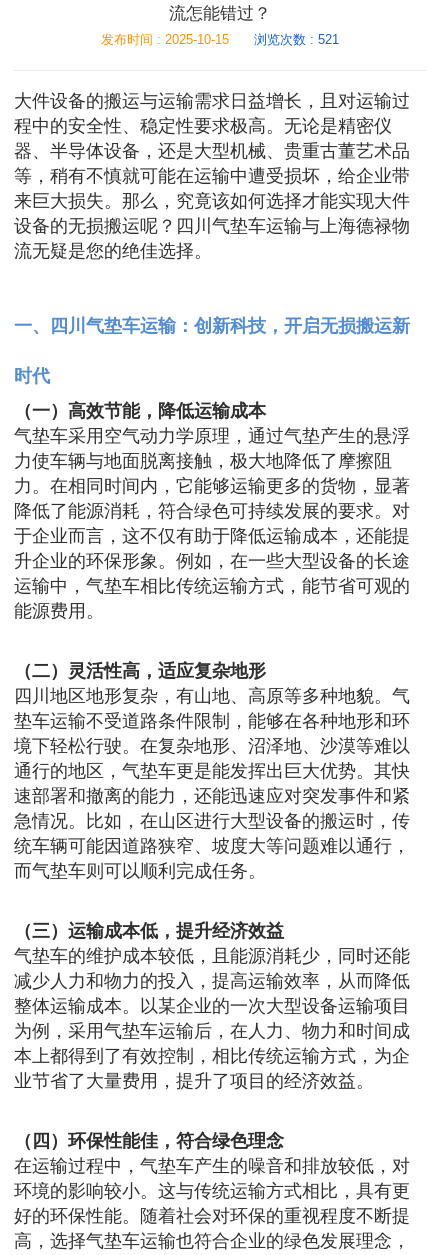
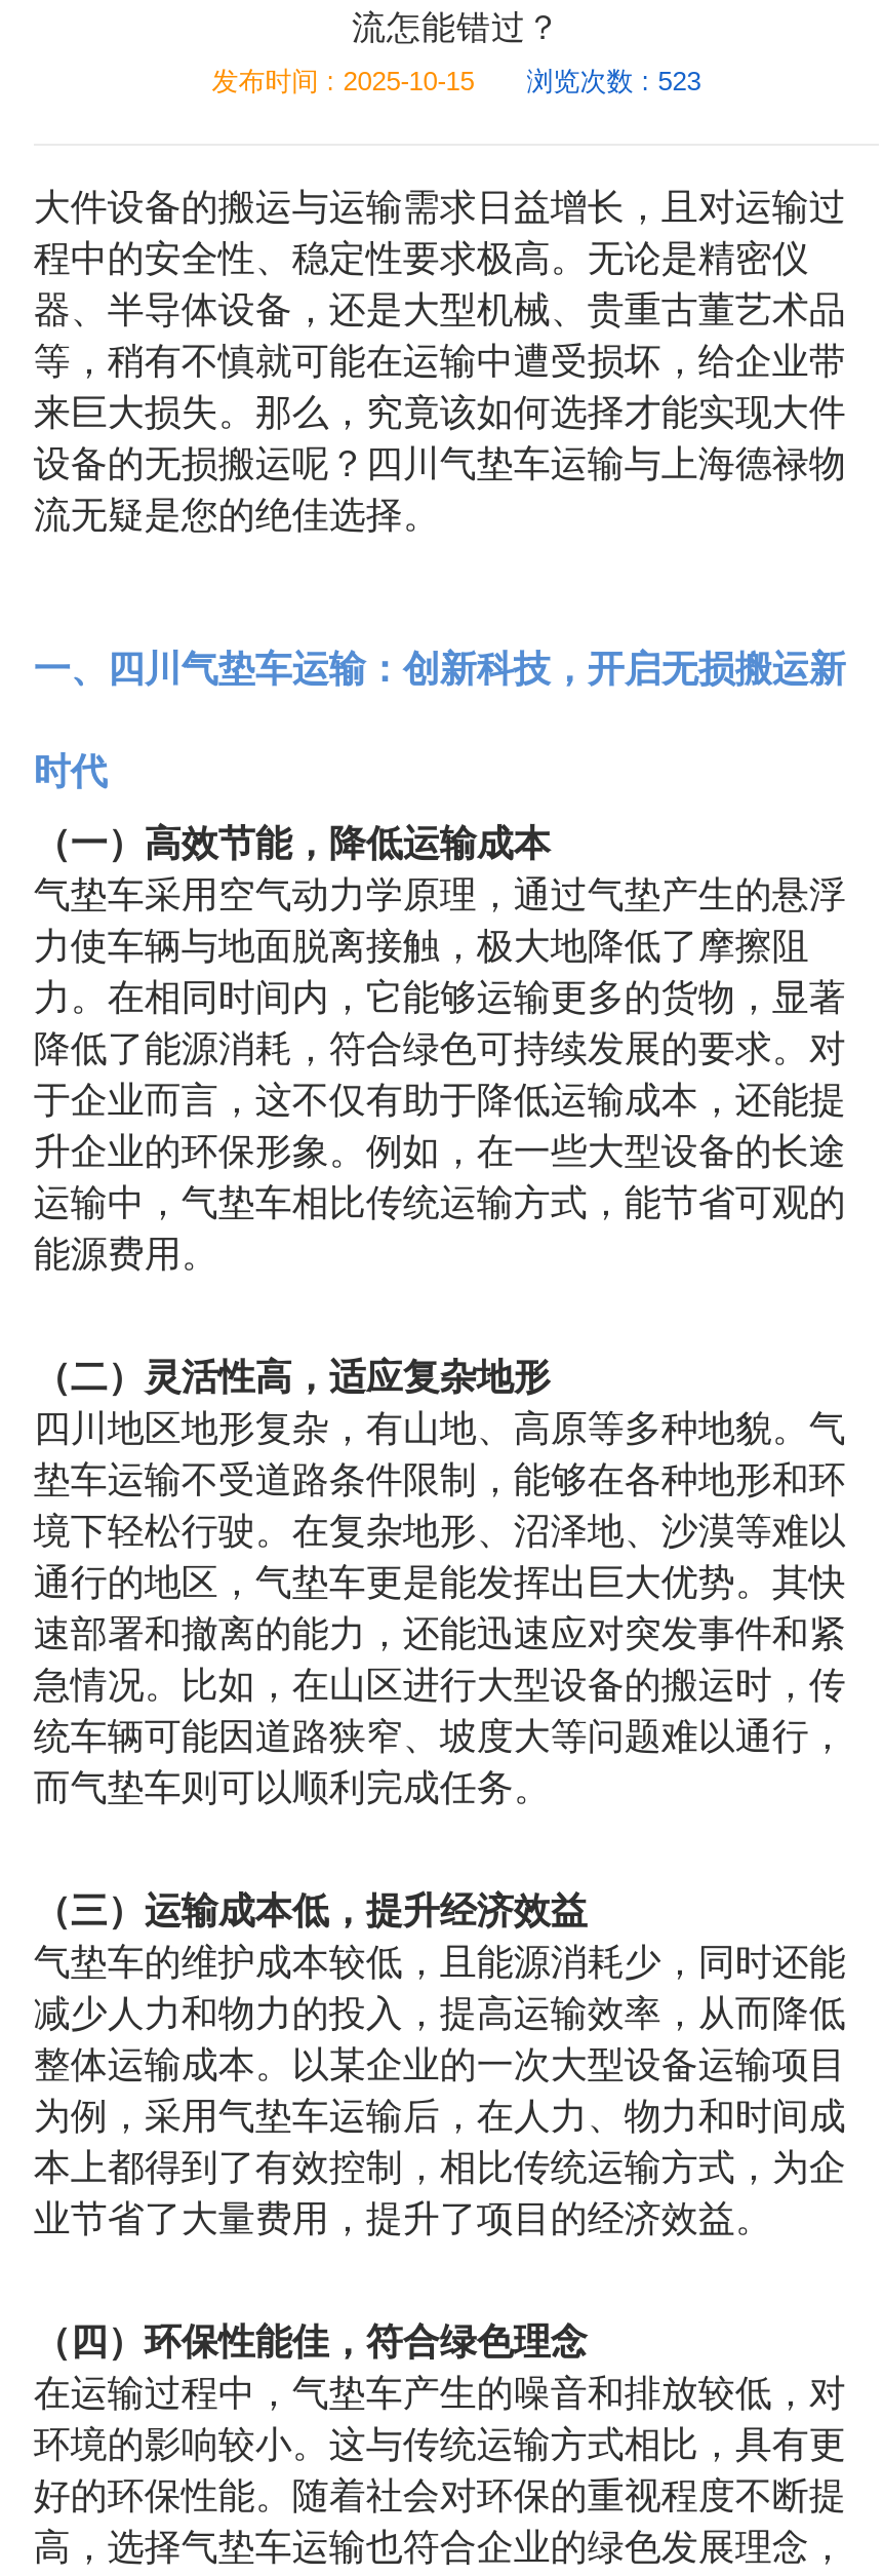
- 发布时间 : 2025-10-15 浏览次数 : 521
+ 发布时间 : 2025-10-15 浏览次数 : 523
